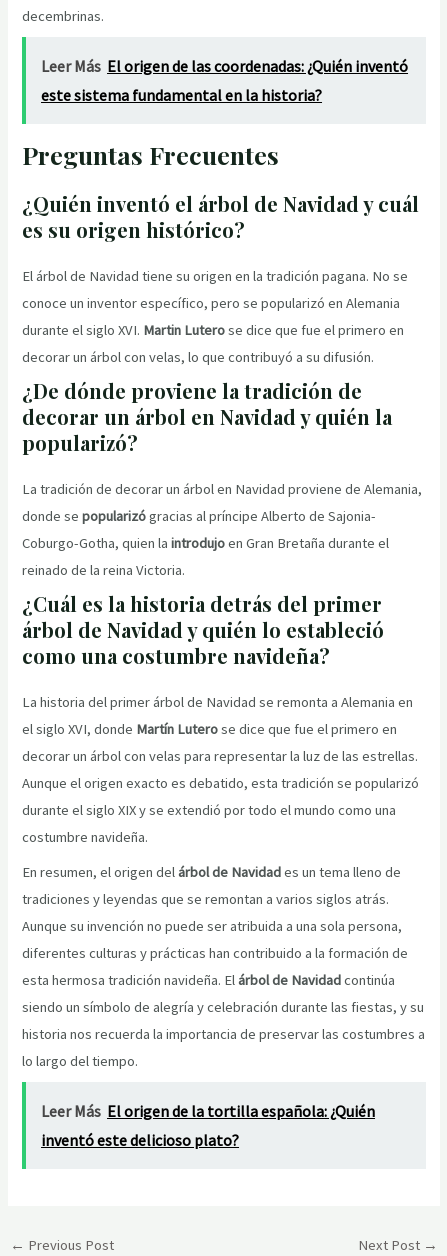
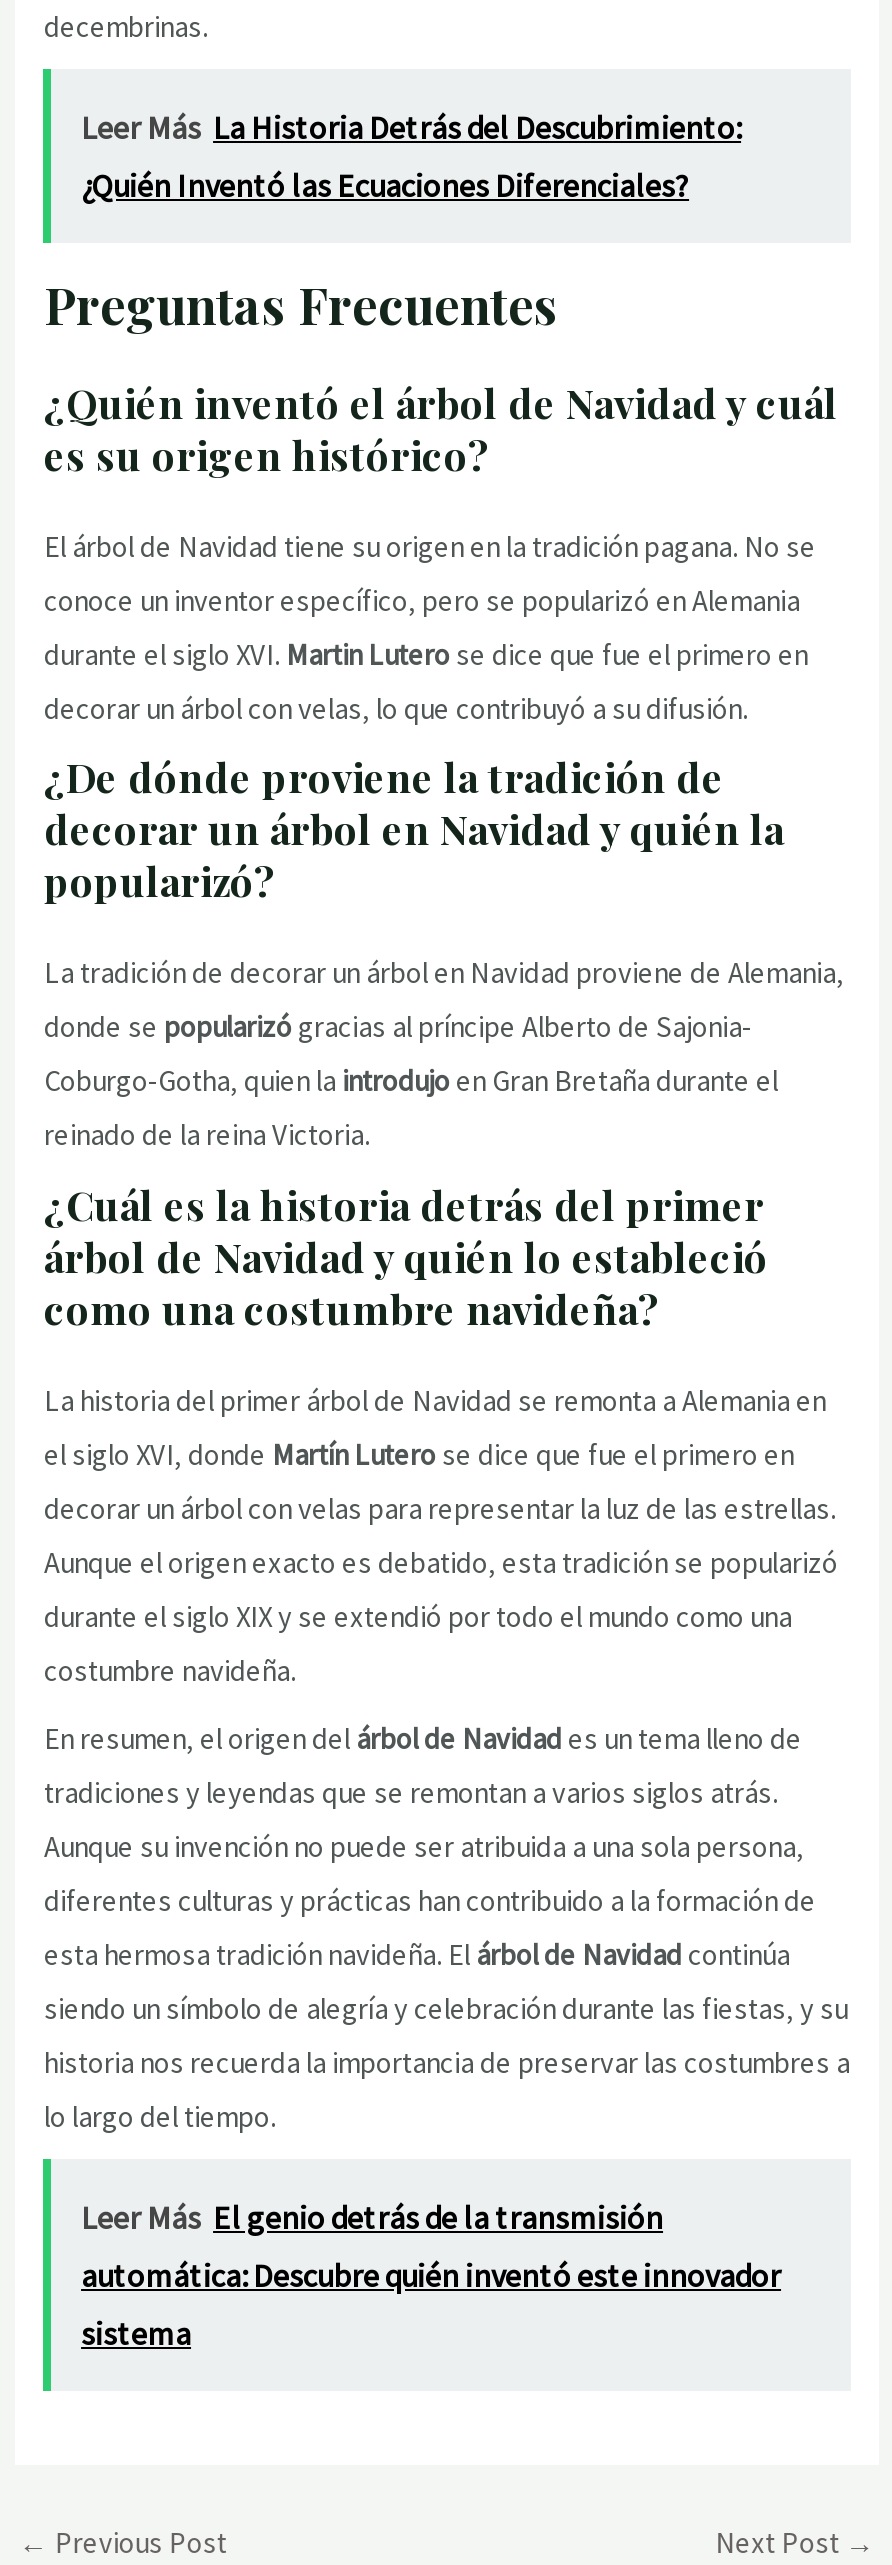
- Leer Más El origen de las coordenadas: ¿Quién inventó
- este sistema fundamental en la historia?
+ Leer Más La Historia Detrás del Descubrimiento:
+ ¿Quién Inventó las Ecuaciones Diferenciales?

- Leer Más El origen de la tortilla española: ¿Quién
- inventó este delicioso plato?
+ Leer Más El genio detrás de la transmisión
+ automática: Descubre quién inventó este innovador
+ sistema
